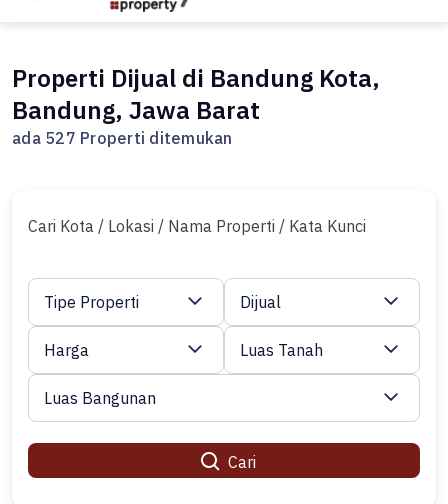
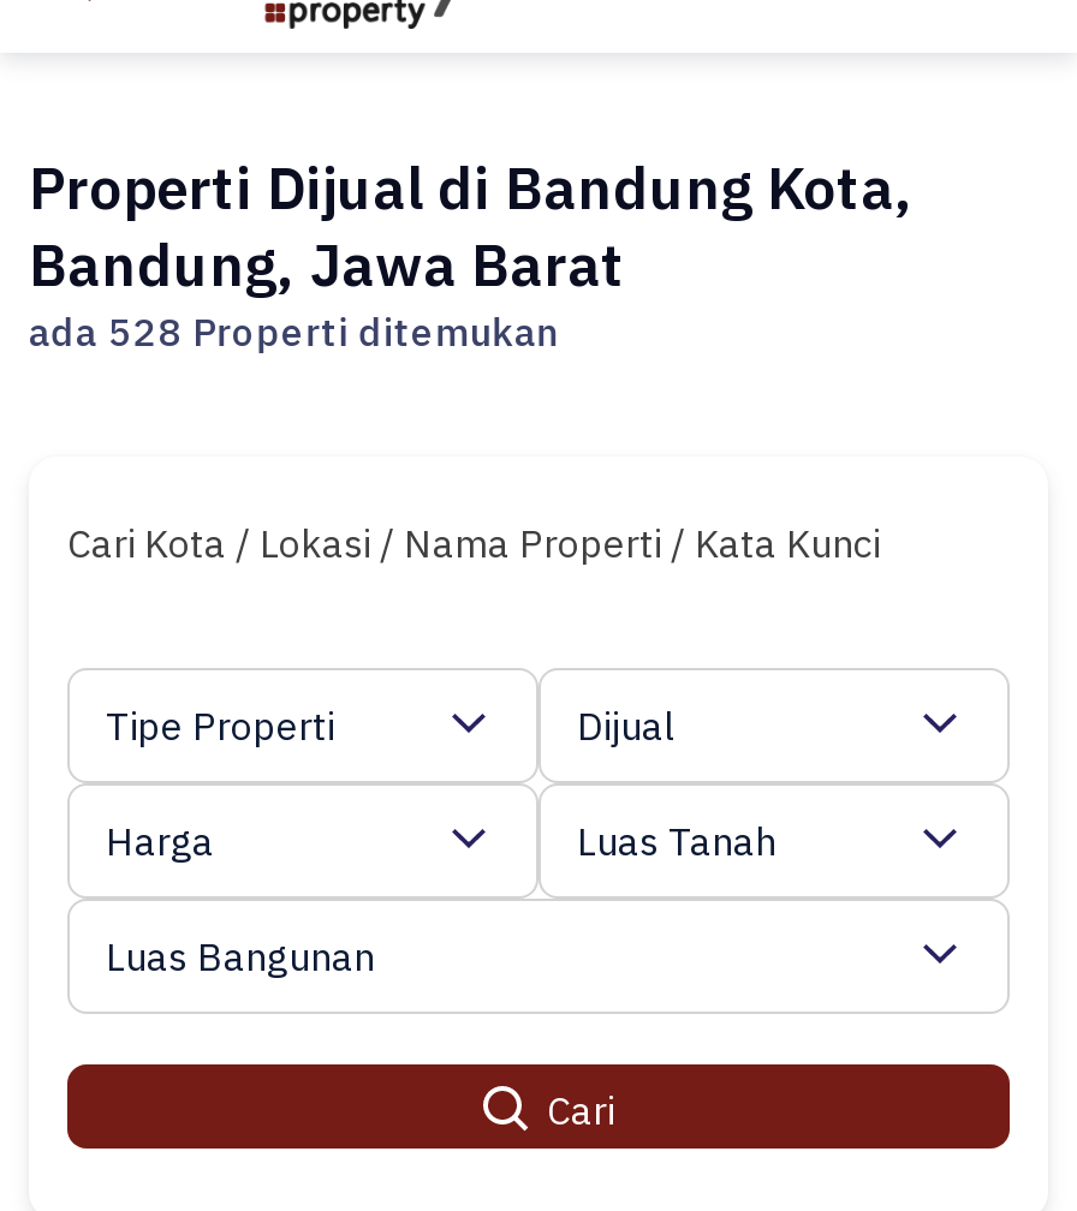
- ada 527 Properti ditemukan
+ ada 528 Properti ditemukan
